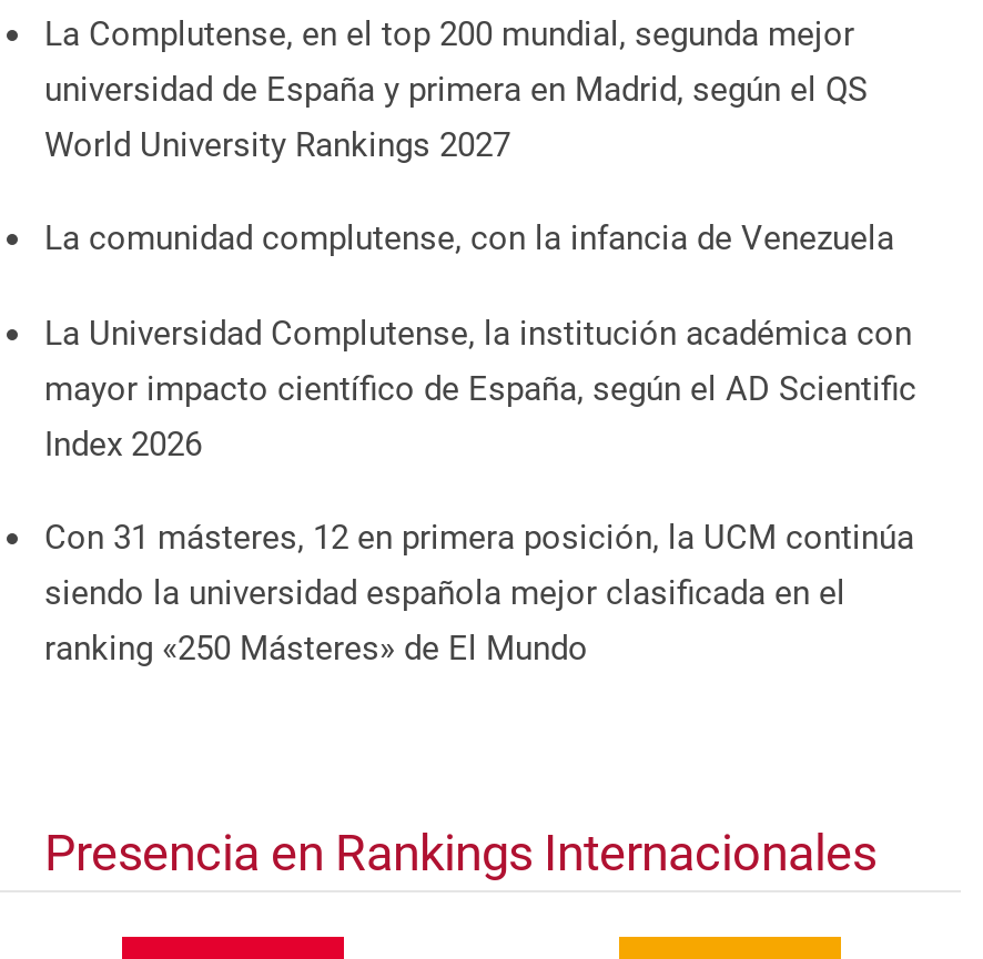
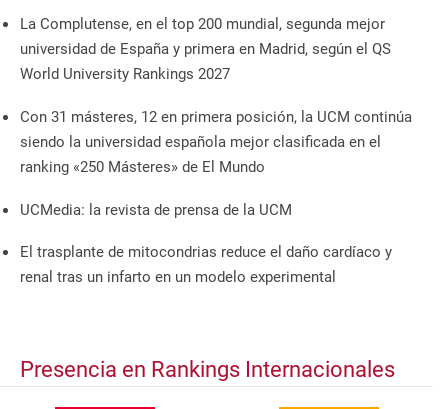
- La comunidad complutense, con la infancia de Venezuela
- La Universidad Complutense, la institución académica con
- mayor impacto científico de España, según el AD Scientific
- Index 2026

moved up: Con 31 másteres, 12 en primera posición, la UCM continúa | siendo la universidad española mejor clasificada en el | ranking «250 Másteres» de El Mundo

+ UCMedia: la revista de prensa de la UCM
+ El trasplante de mitocondrias reduce el daño cardíaco y
+ renal tras un infarto en un modelo experimental
